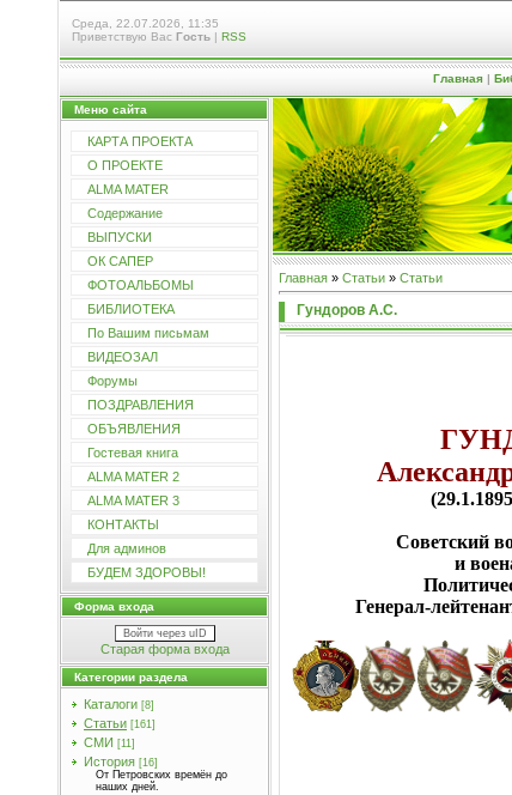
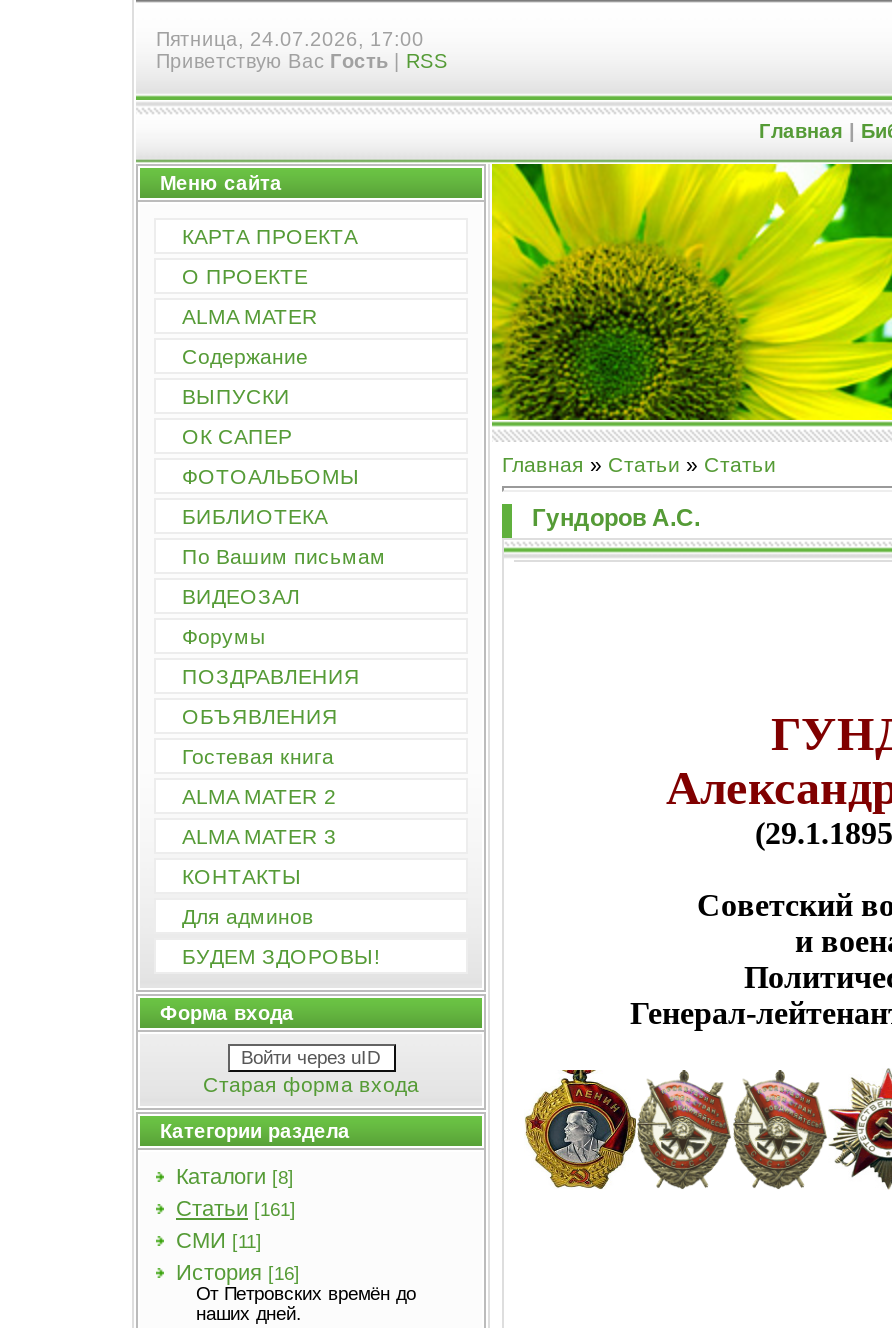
- Среда, 22.07.2026, 11:35
+ Пятница, 24.07.2026, 17:00
